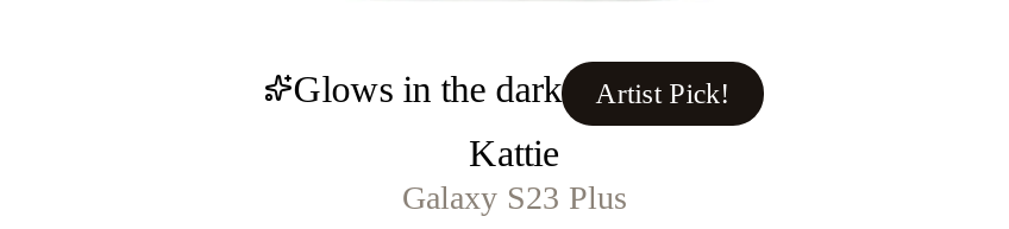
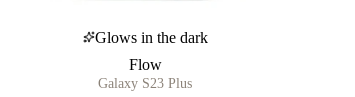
- Artist Pick!
- Kattie
+ Flow
